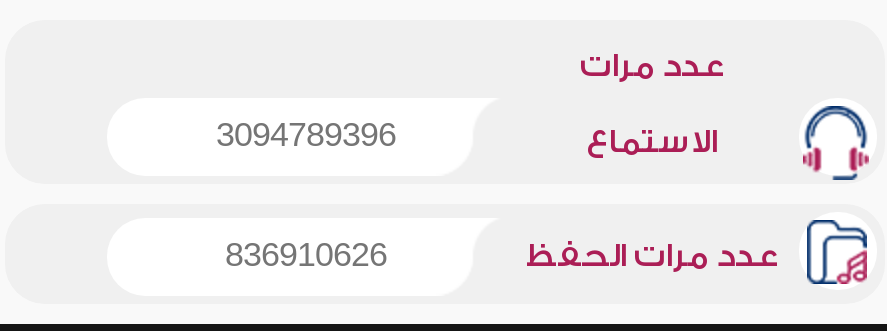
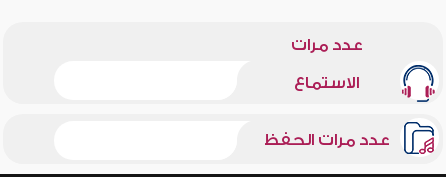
- 3094789396

- 836910626
